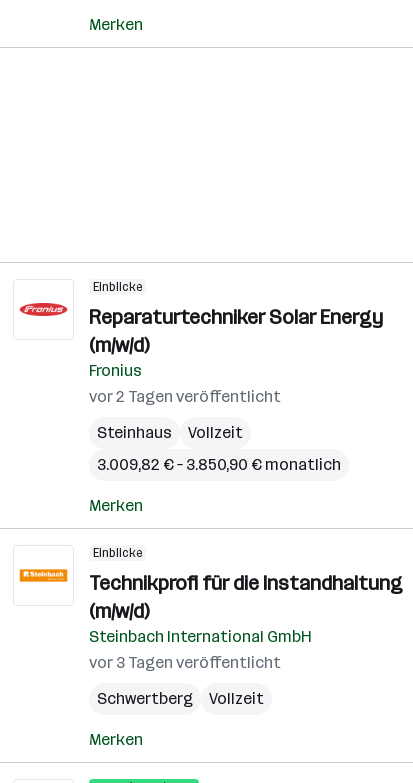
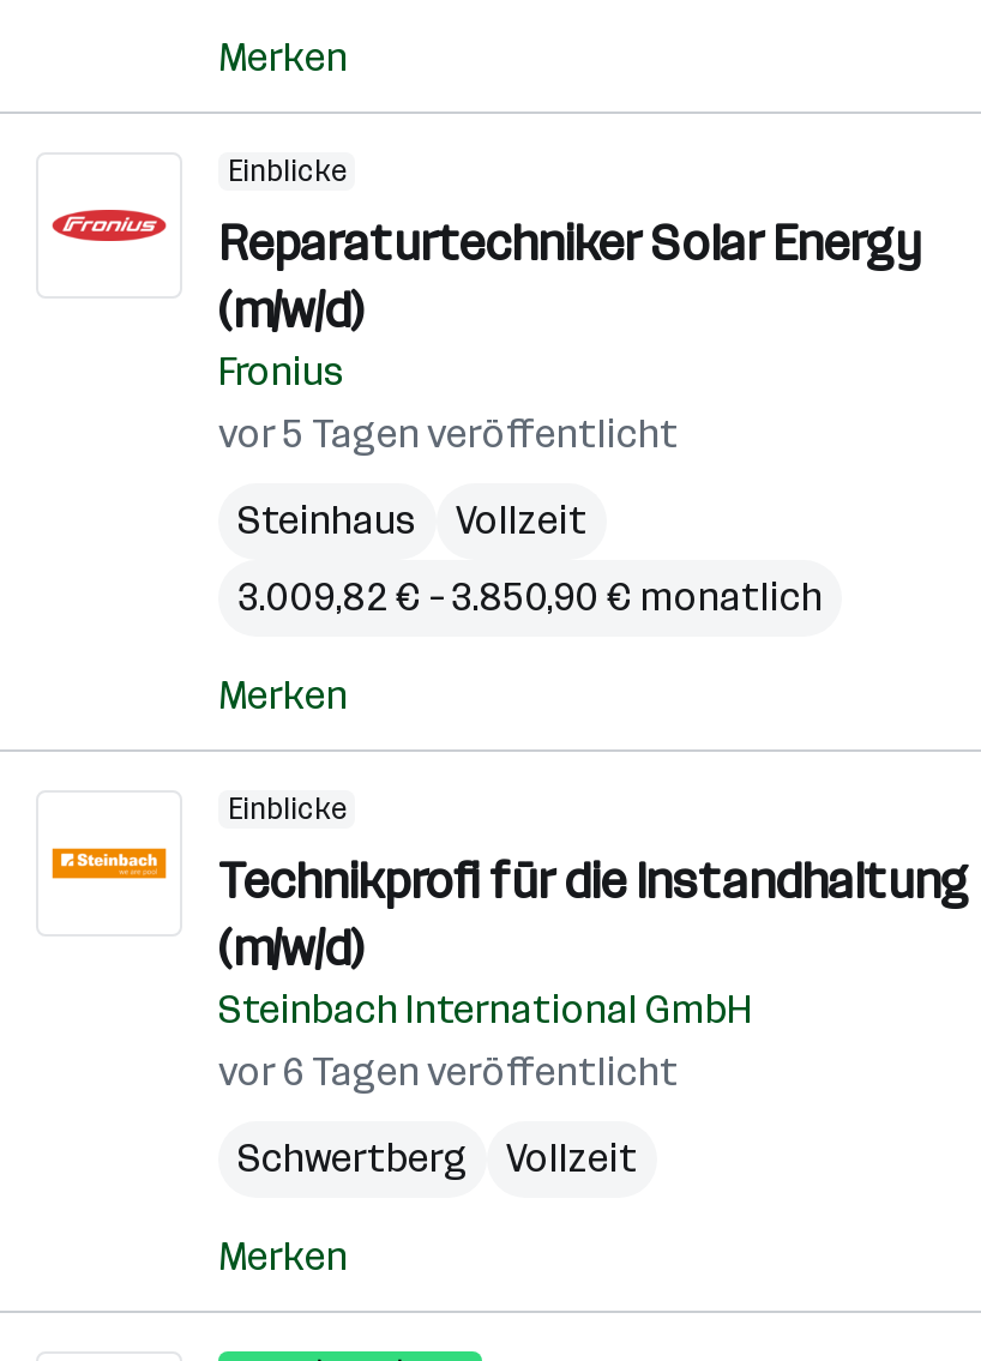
- vor 2 Tagen veröffentlicht
+ vor 5 Tagen veröffentlicht

- vor 3 Tagen veröffentlicht
+ vor 6 Tagen veröffentlicht
